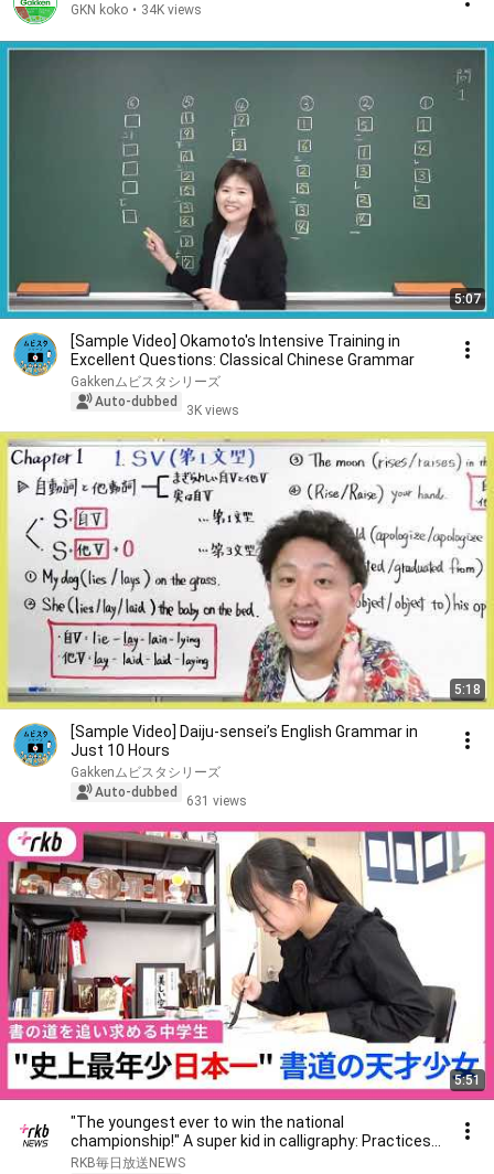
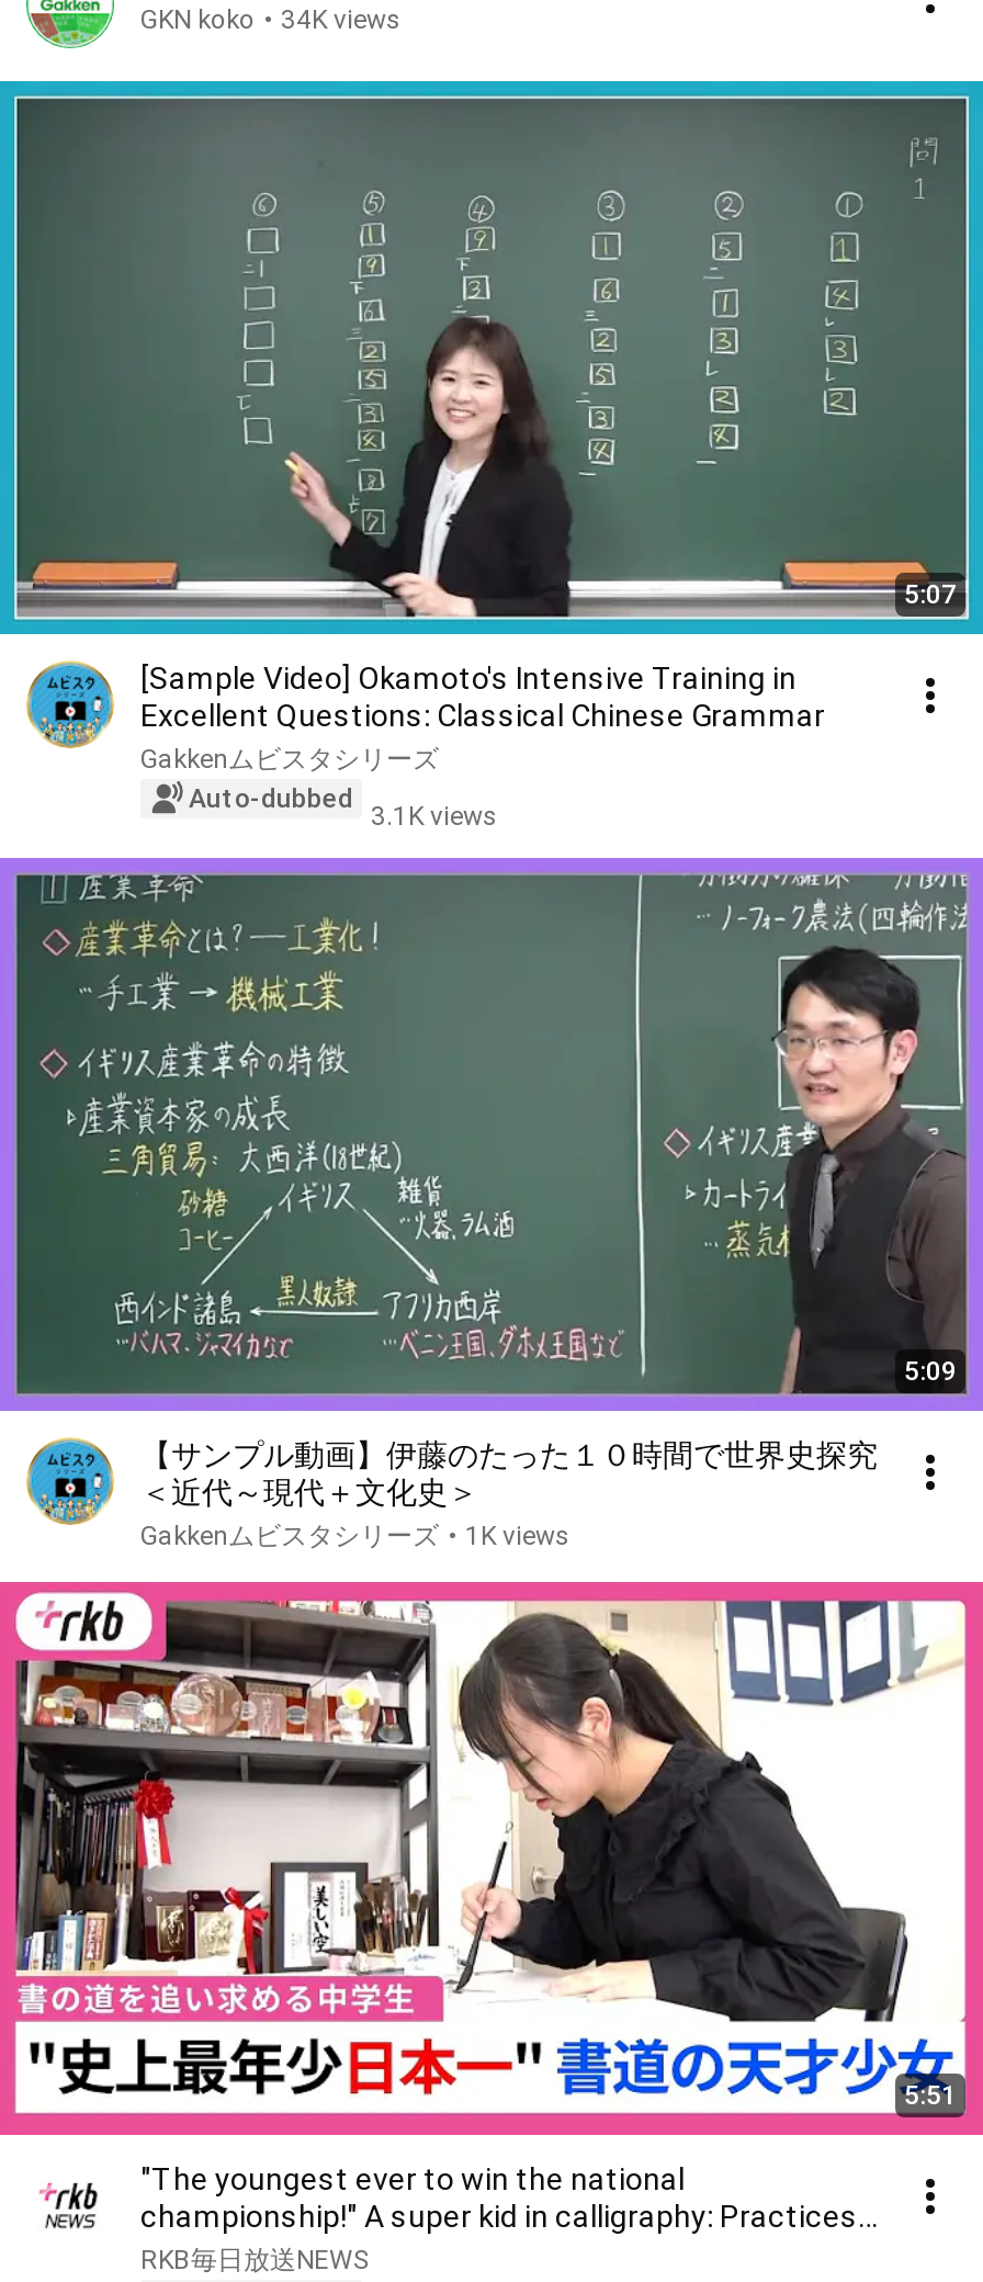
- 3K views
+ 3.1K views

- [image]
- 5:18
+ [image]
+ 5:09

- [Sample Video] Daiju-sensei’s English Grammar in
- Just 10 Hours
- Gakkenムビスタシリーズ
- Auto-dubbed
- 631 views
+ 【サンプル動画】伊藤のたった１０時間で世界史探究
+ ＜近代～現代＋文化史＞
+ Gakkenムビスタシリーズ • 1K views
